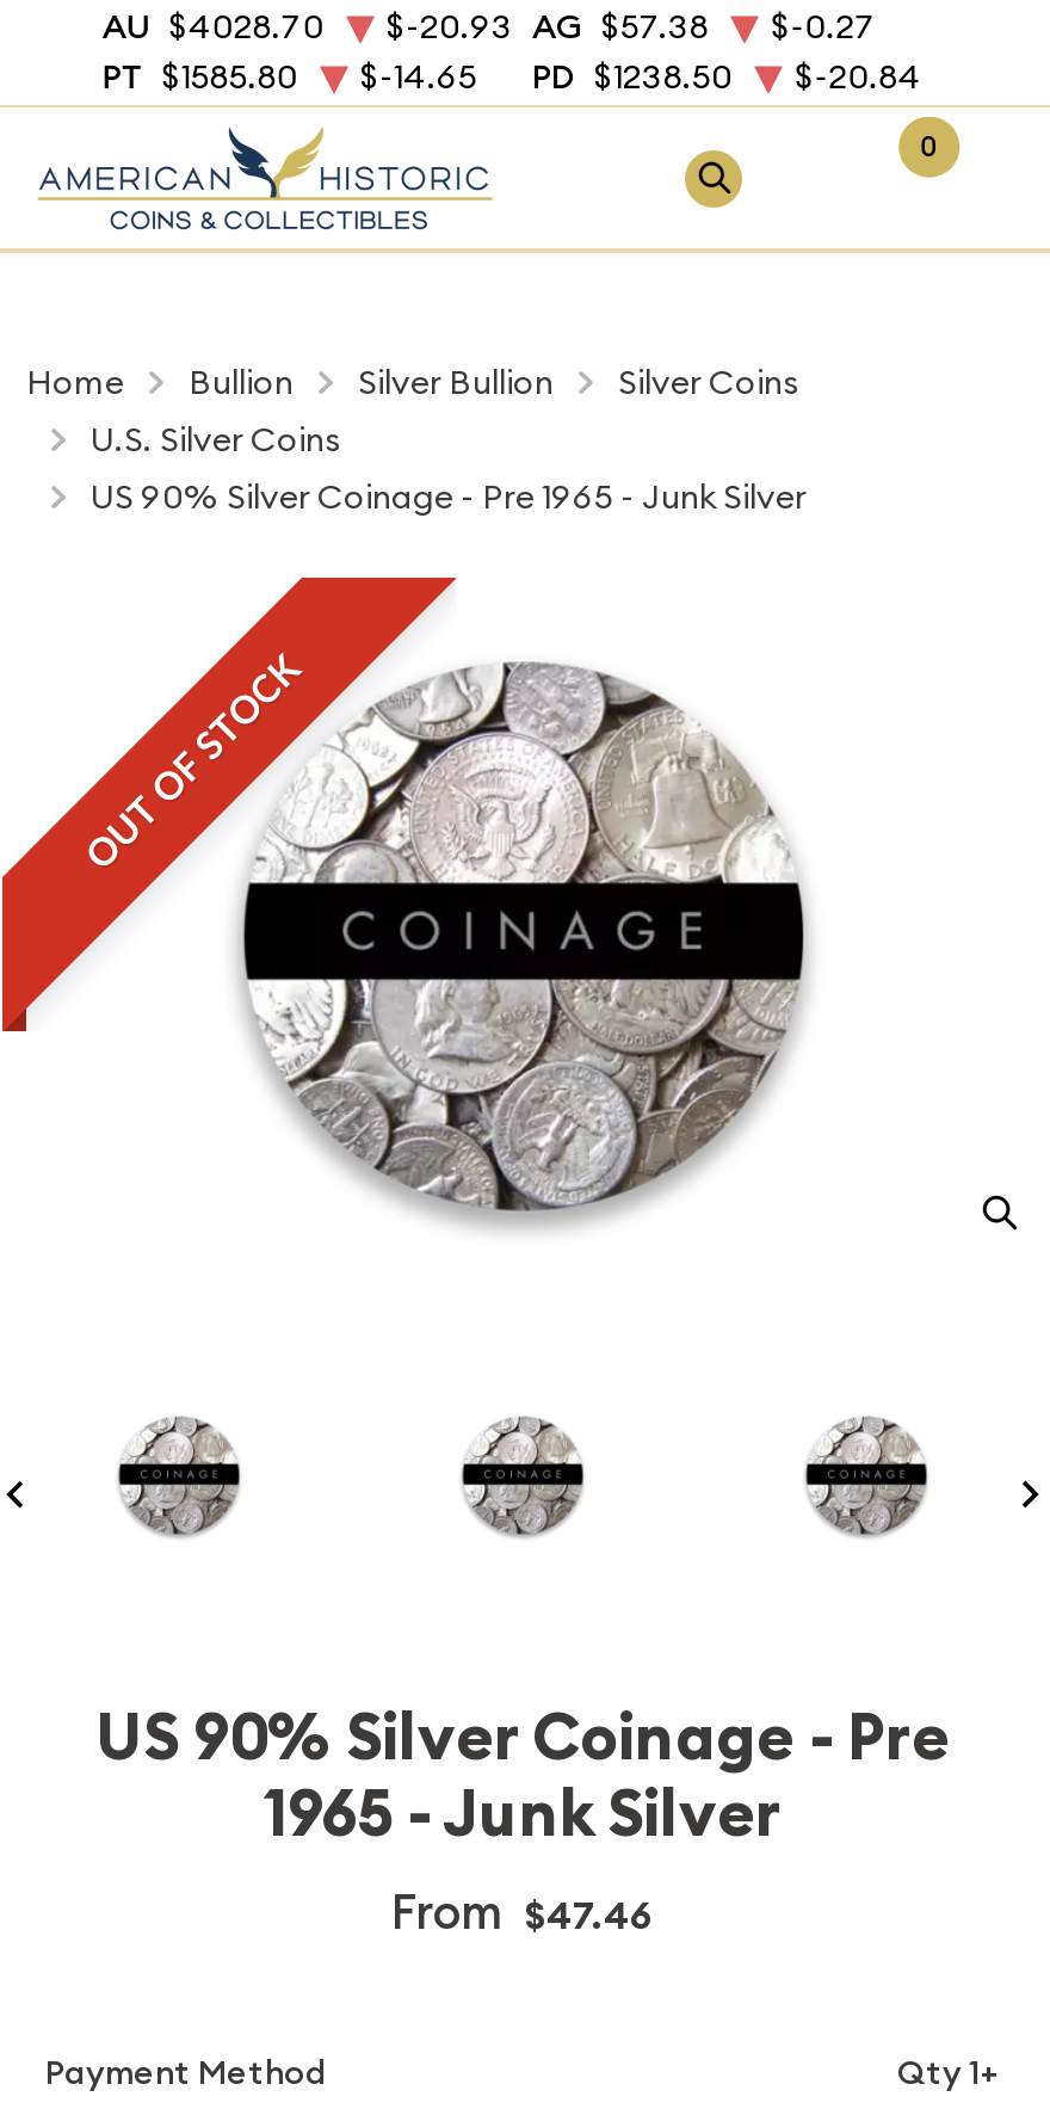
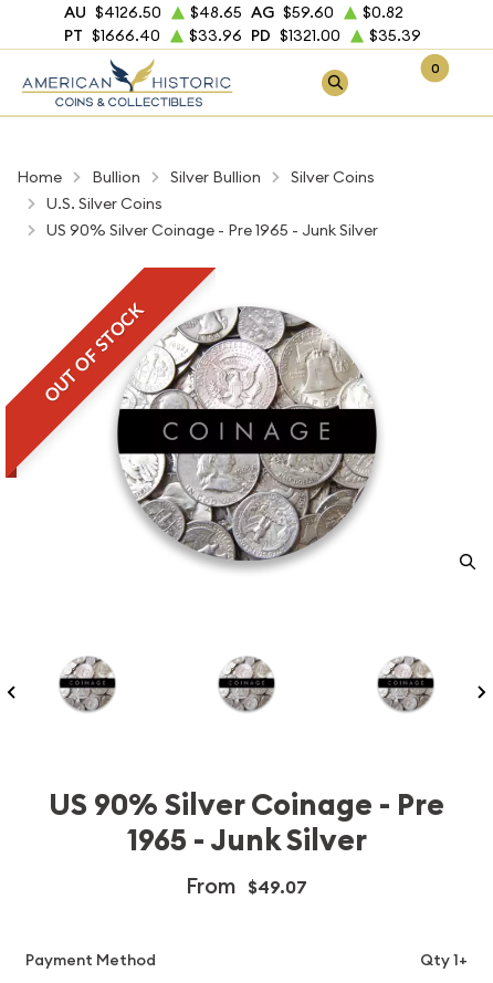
- AU $4028.70
- $-20.93 AG $57.38
- $-0.27
- PT $1585.80
- $-14.65
- PD $1238.50
- $-20.84
+ AU $4126.50
+ $48.65 AG $59.60
+ $0.82
+ PT $1666.40
+ $33.96 PD $1321.00
+ $35.39

- From $47.46
+ From $49.07
